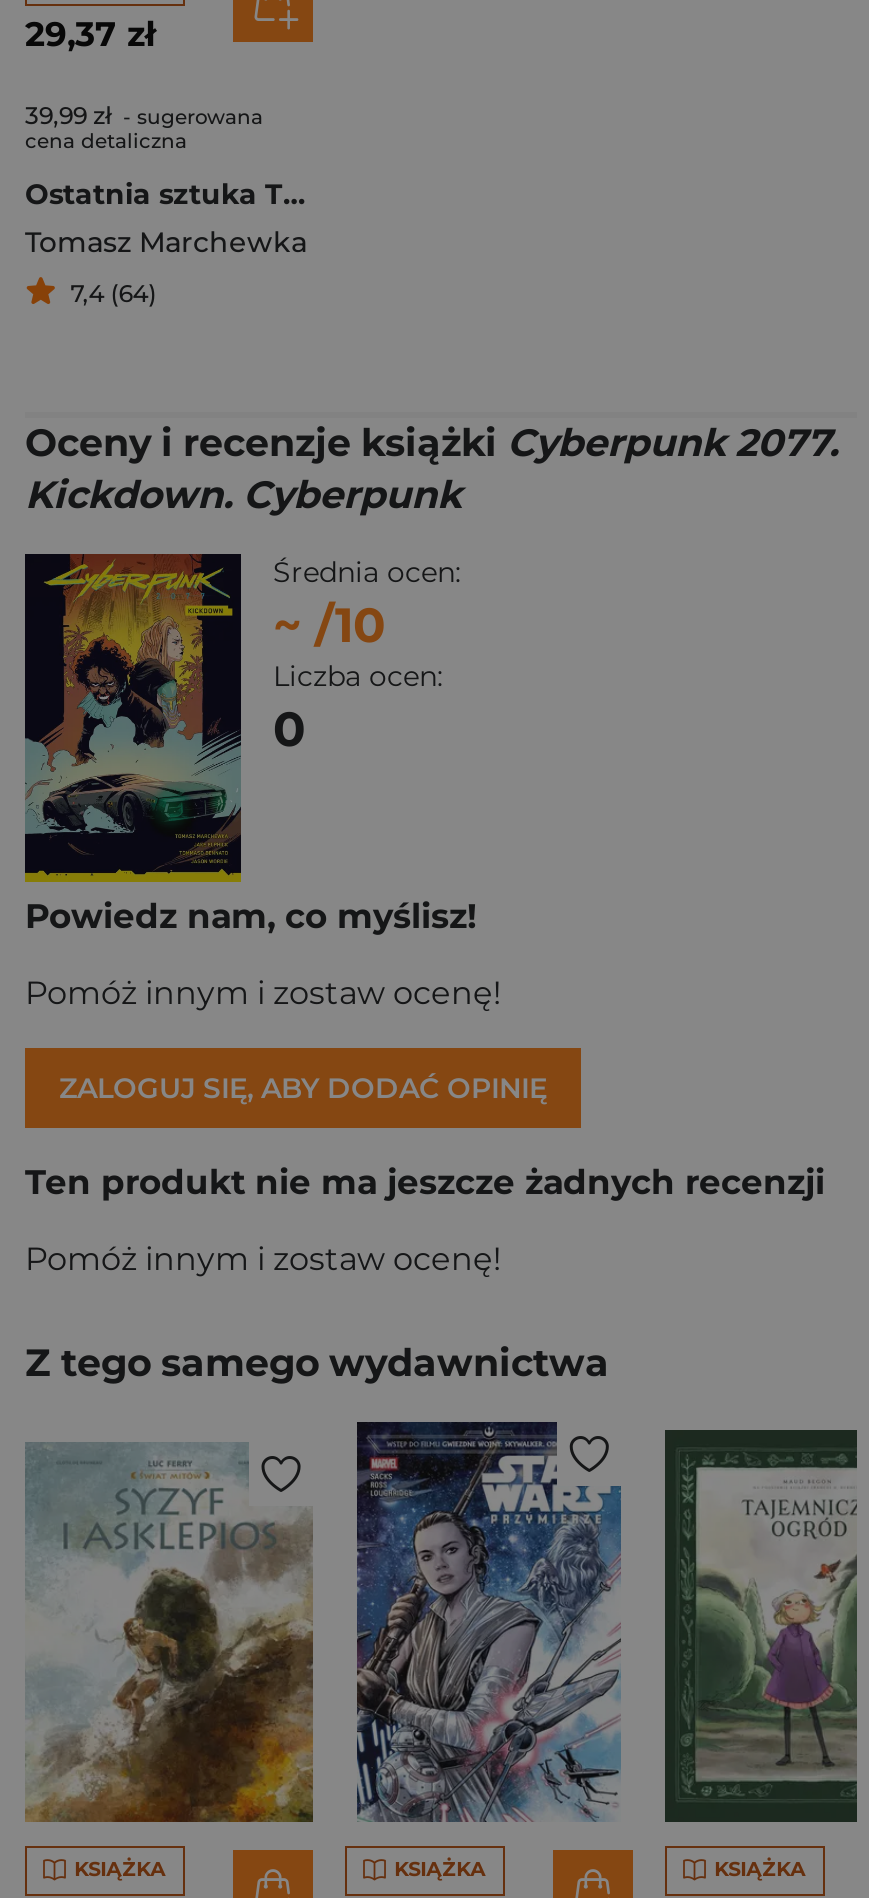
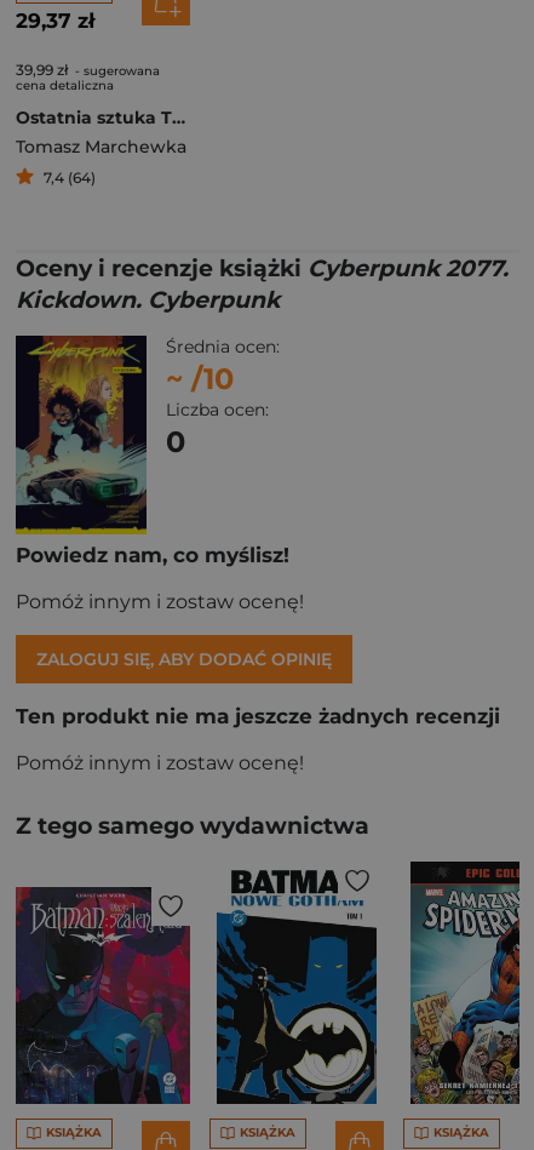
- [image]
+ [image]

- [image]
+ [image]

- [image]
+ [image]
